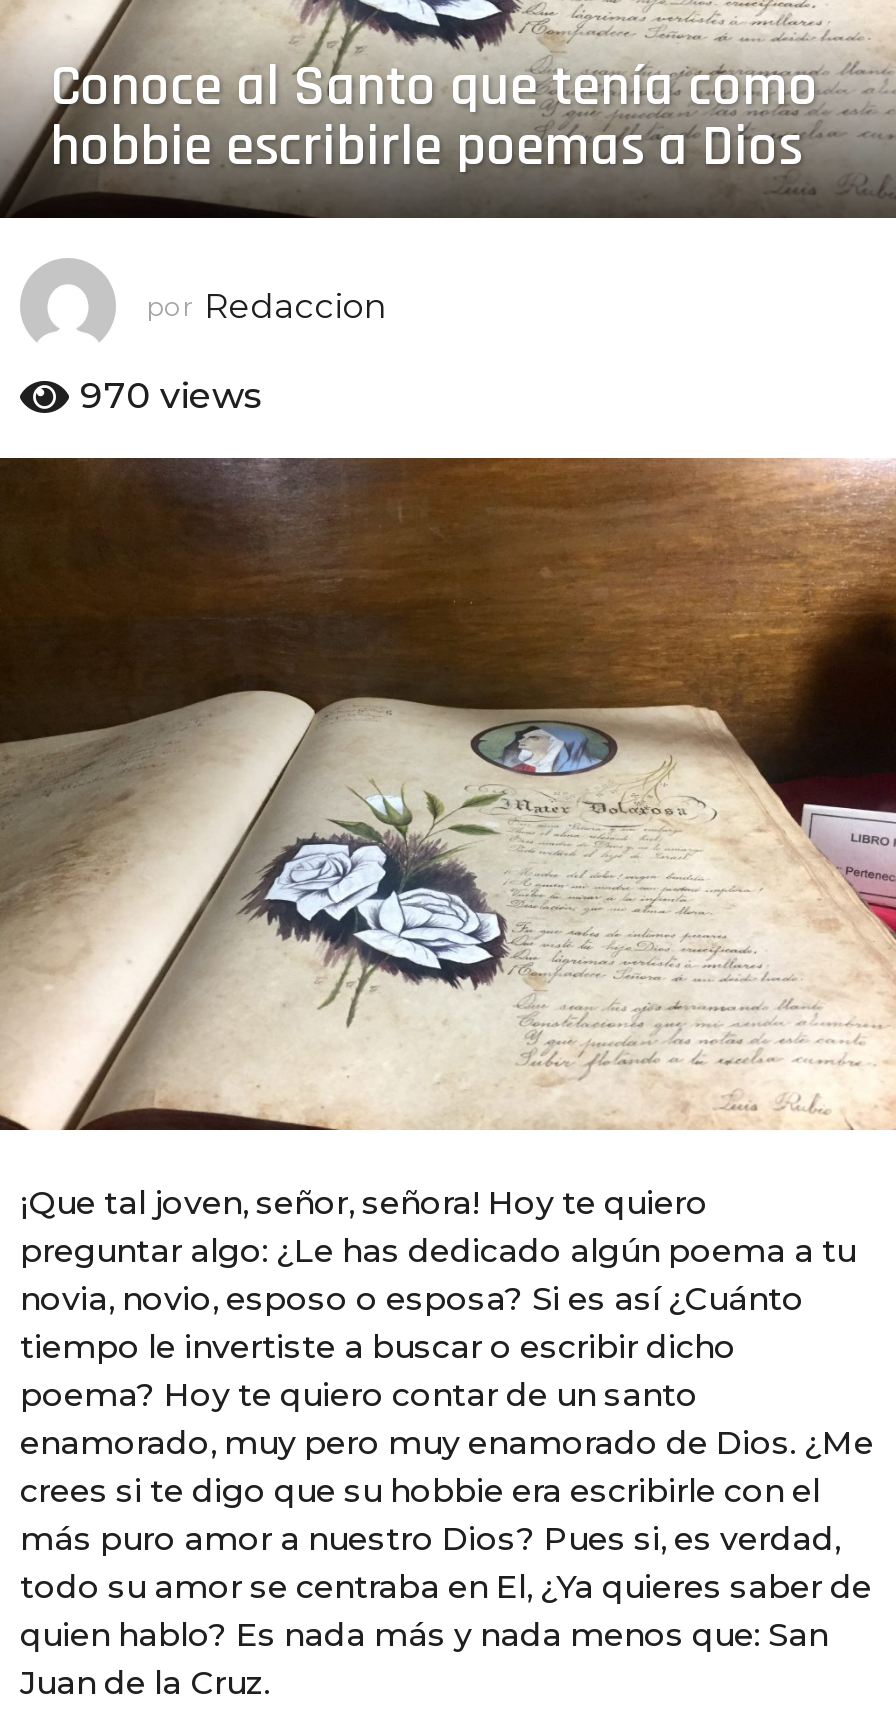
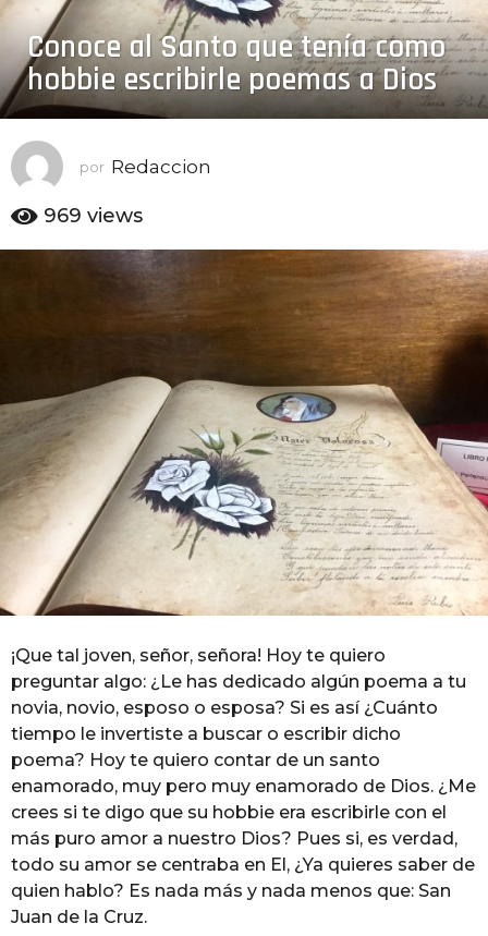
- 970 views
+ 969 views
